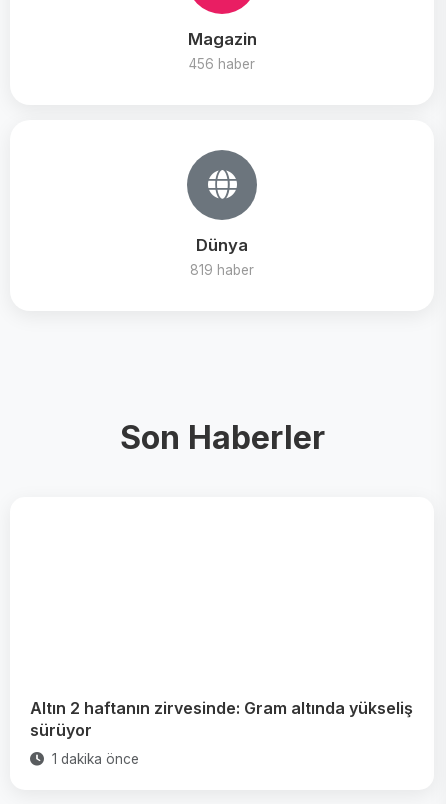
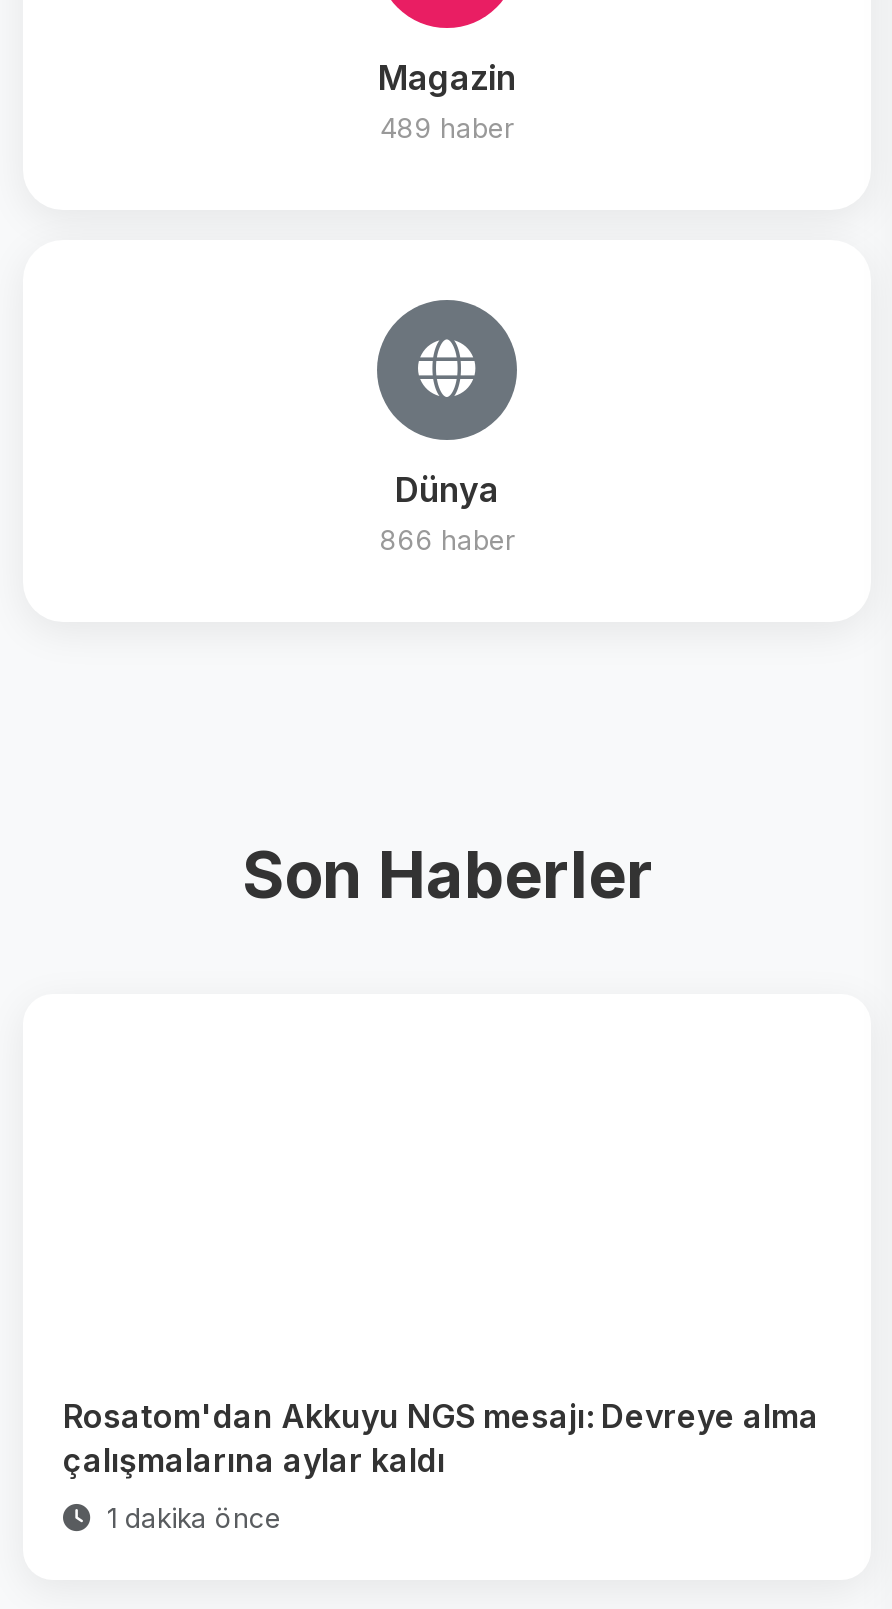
- 456 haber
+ 489 haber

- 819 haber
+ 866 haber

- Altın 2 haftanın zirvesinde: Gram altında yükseliş
- sürüyor
+ Rosatom'dan Akkuyu NGS mesajı: Devreye alma
+ çalışmalarına aylar kaldı
